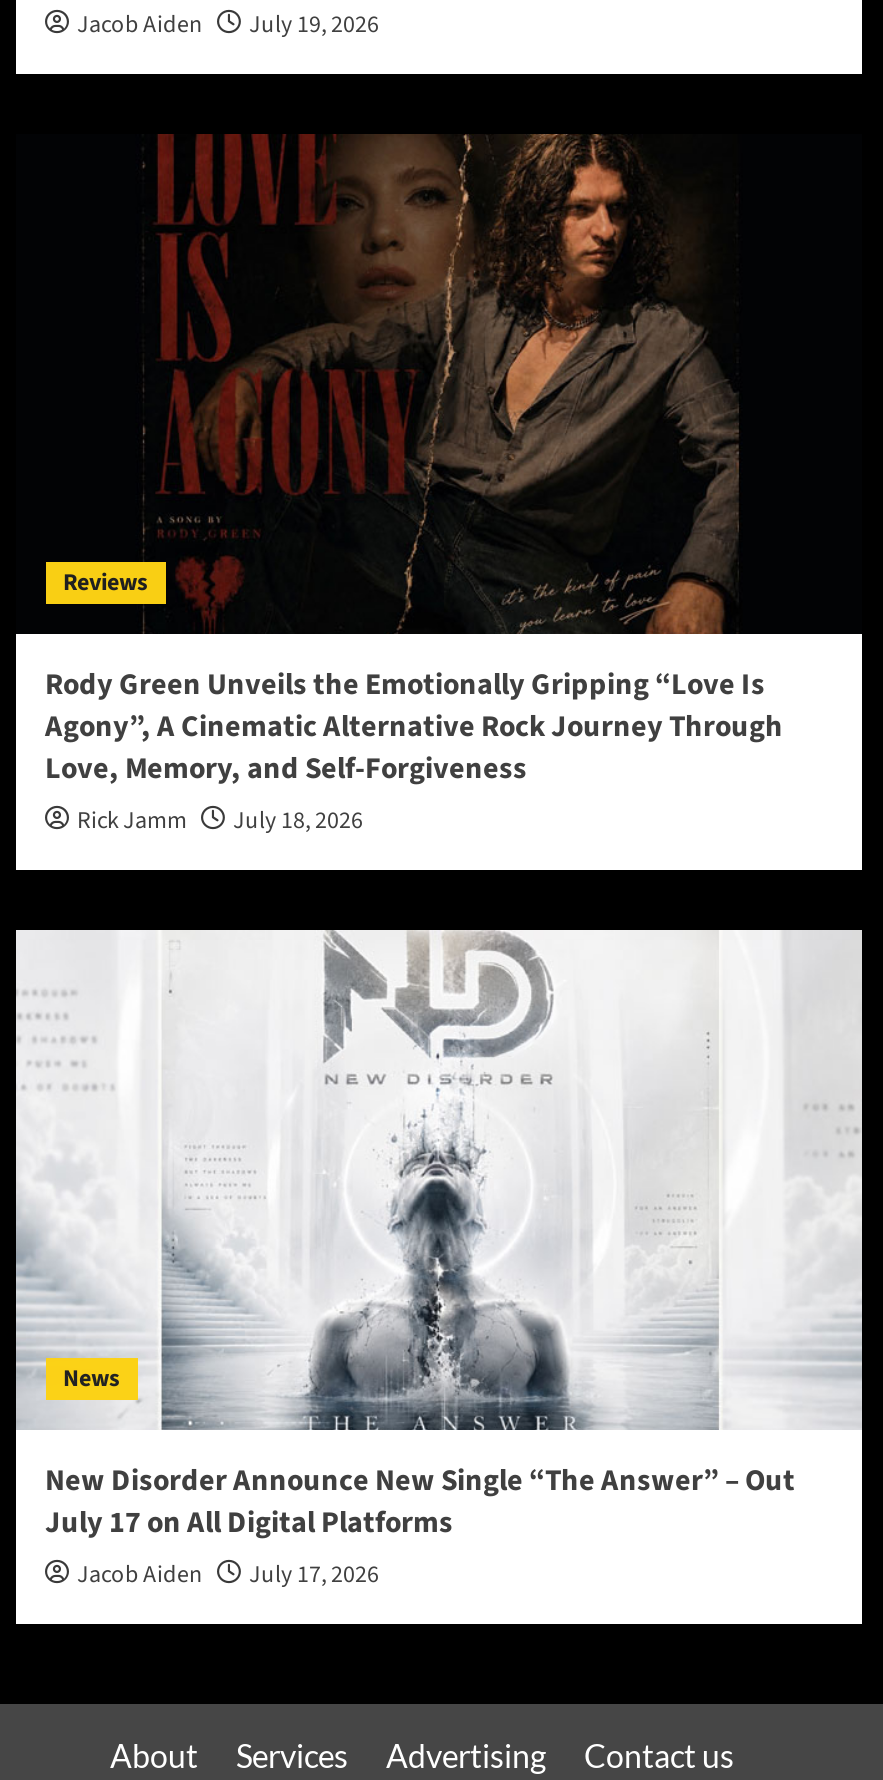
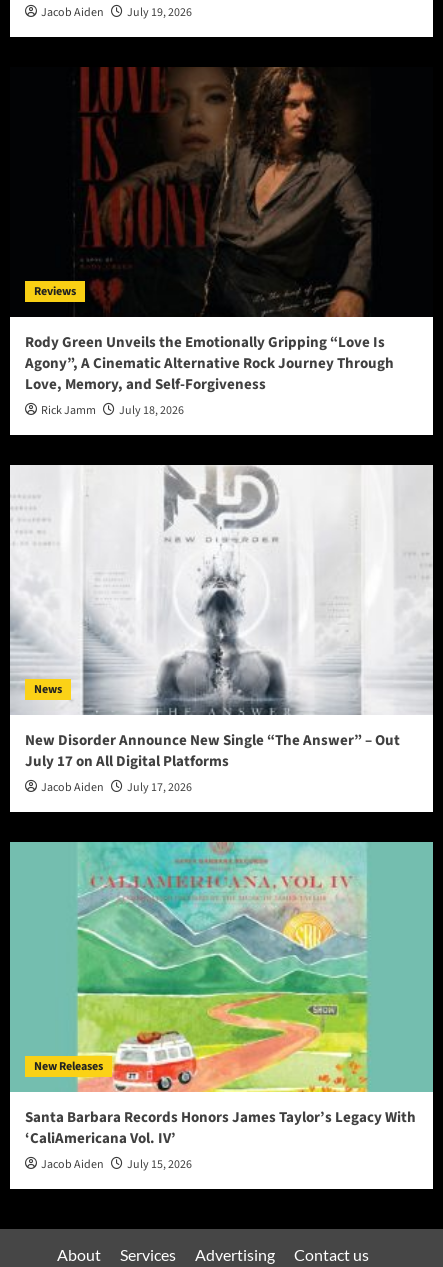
+ [image]
+ New Releases
+ Santa Barbara Records Honors James Taylor’s Legacy With
+ ‘CaliAmericana Vol. IV’
+ Jacob Aiden
+ July 15, 2026
